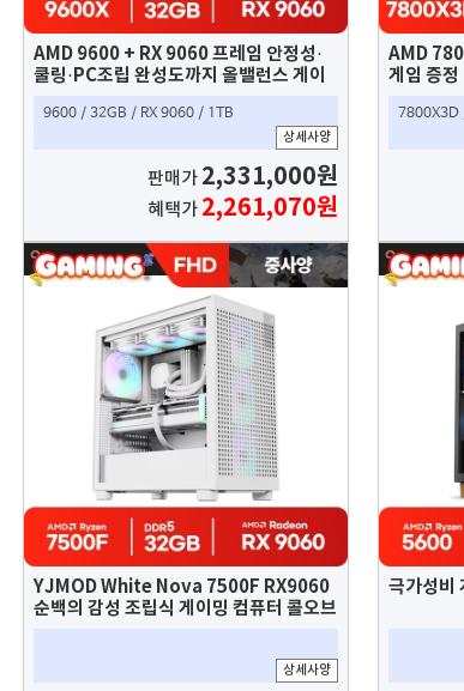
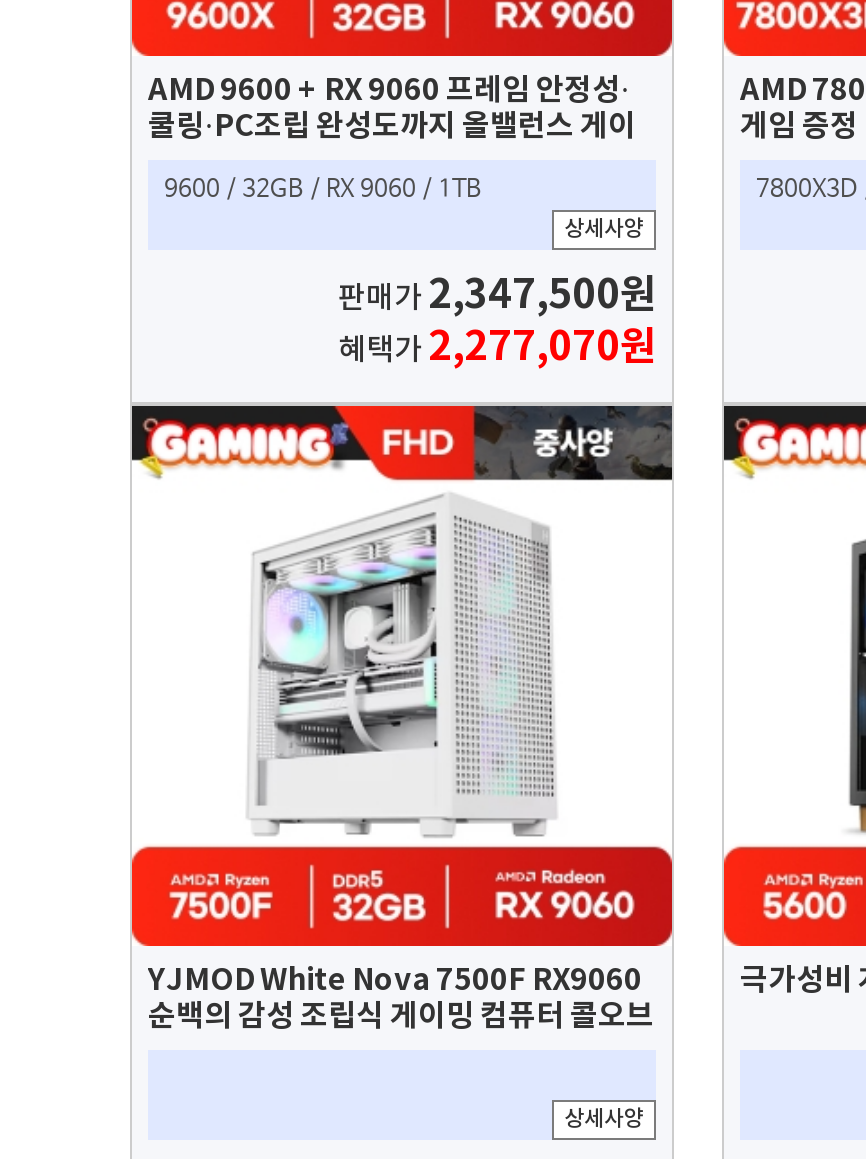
- 판매가 2,331,000원
+ 판매가 2,347,500원

- 혜택가 2,261,070원
+ 혜택가 2,277,070원
